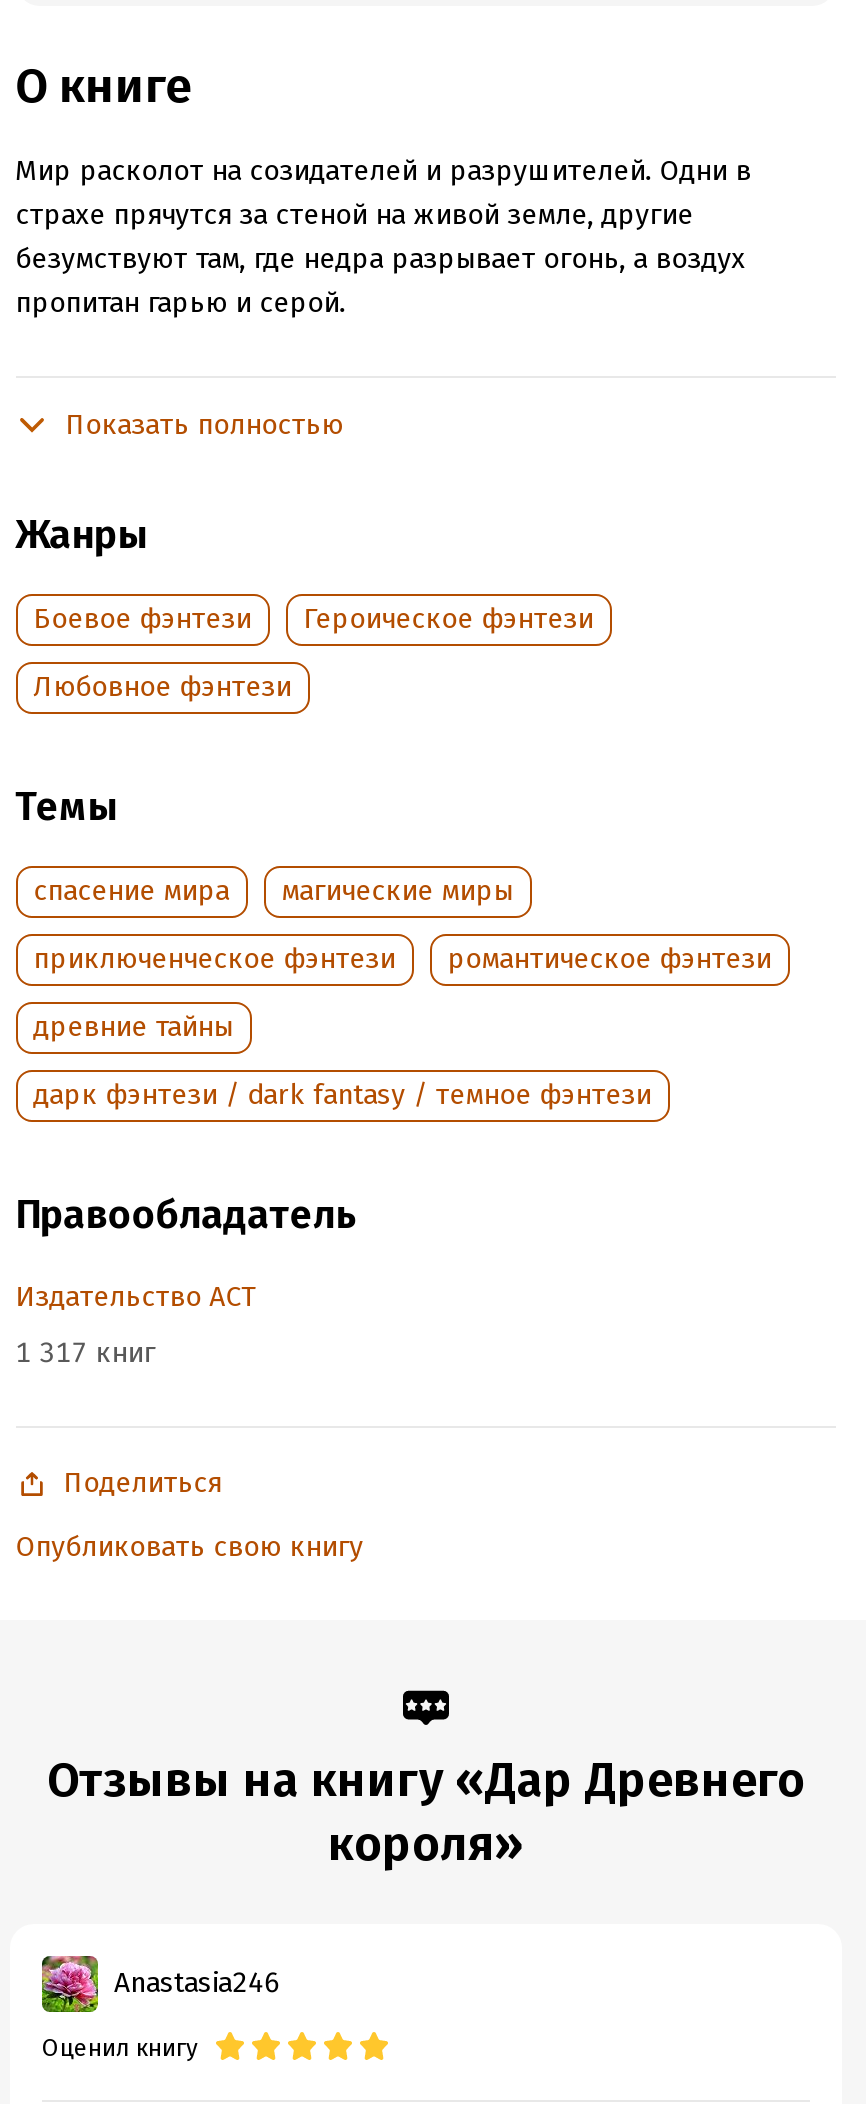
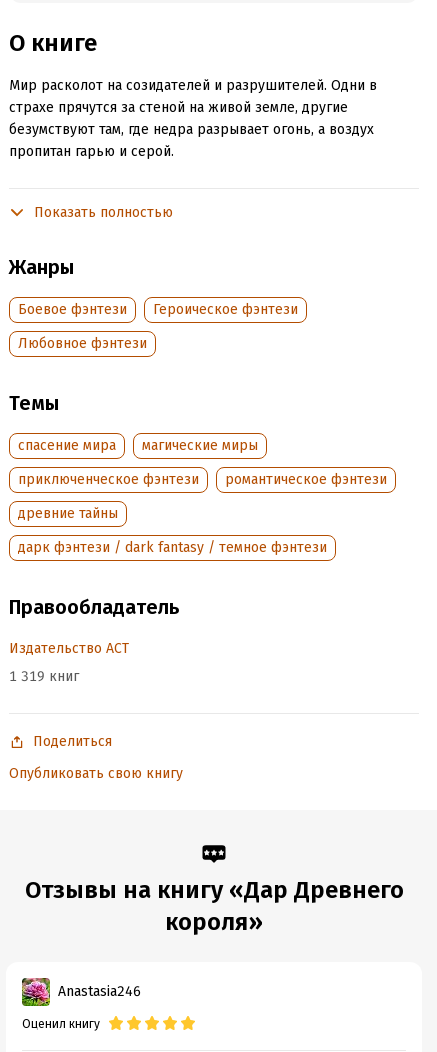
- 1 317 книг
+ 1 319 книг
